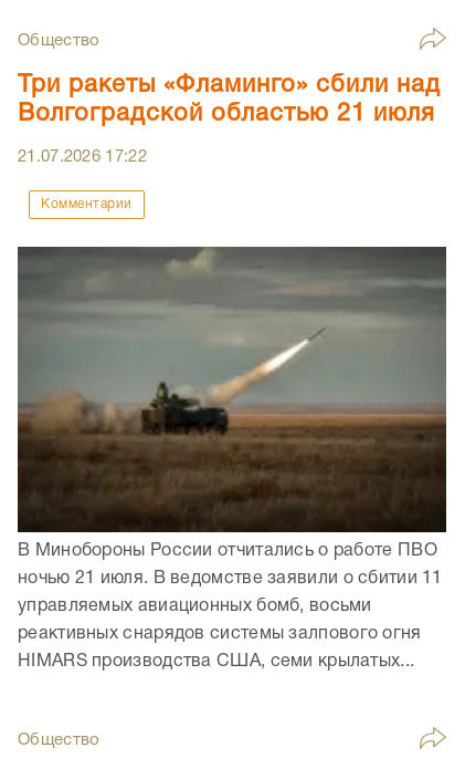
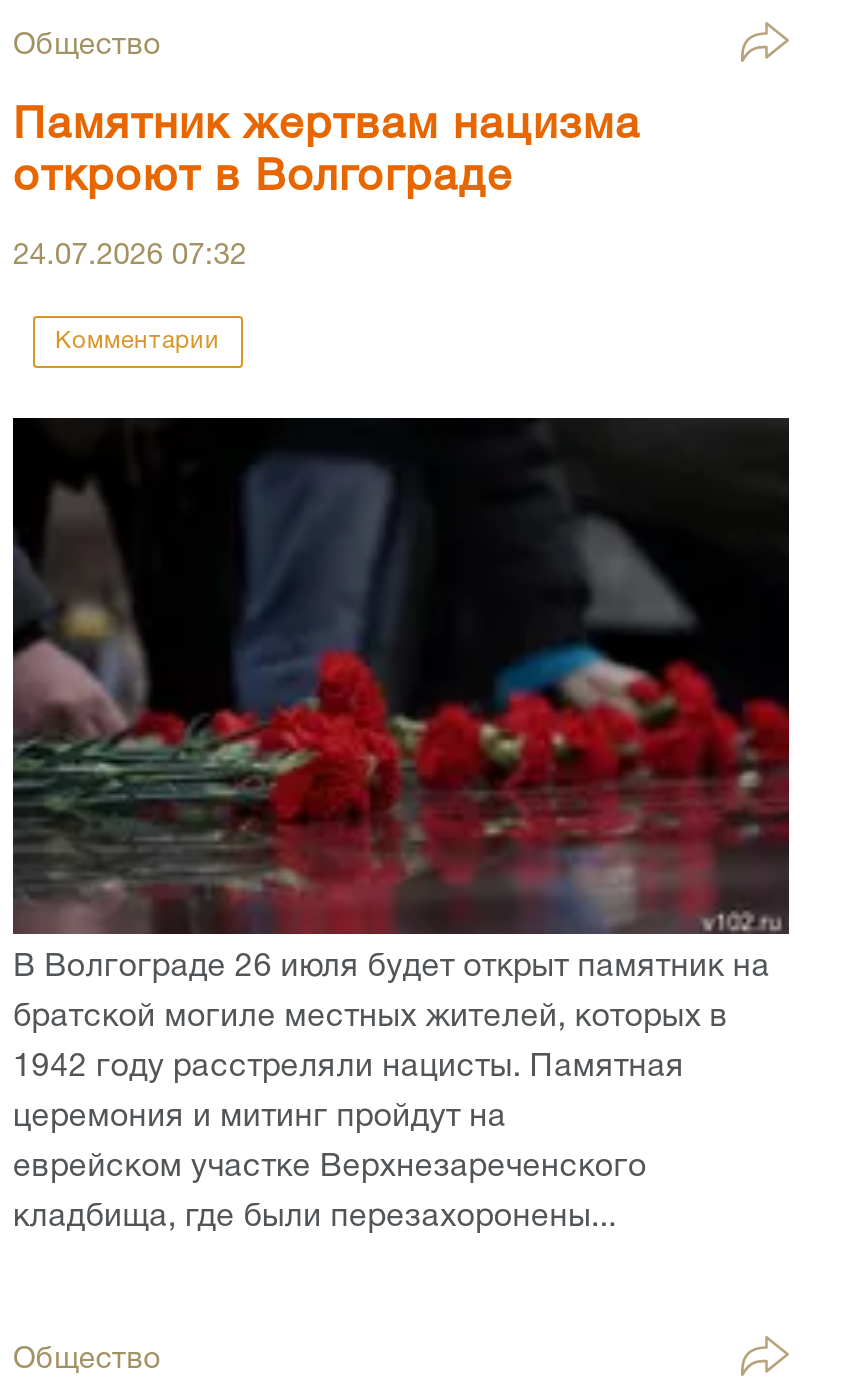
- Три ракеты «Фламинго» сбили над
- Волгоградской областью 21 июля
+ Памятник жертвам нацизма
+ откроют в Волгограде

- 21.07.2026 17:22
+ 24.07.2026 07:32

- [image]
- В Минобороны России отчитались о работе ПВО
- ночью 21 июля. В ведомстве заявили о сбитии 11
- управляемых авиационных бомб, восьми
- реактивных снарядов системы залпового огня
- HIMARS производства США, семи крылатых...
+ [image]
+ В Волгограде 26 июля будет открыт памятник на
+ братской могиле местных жителей, которых в
+ 1942 году расстреляли нацисты. Памятная
+ церемония и митинг пройдут на
+ еврейском участке Верхнезареченского
+ кладбища, где были перезахоронены...
